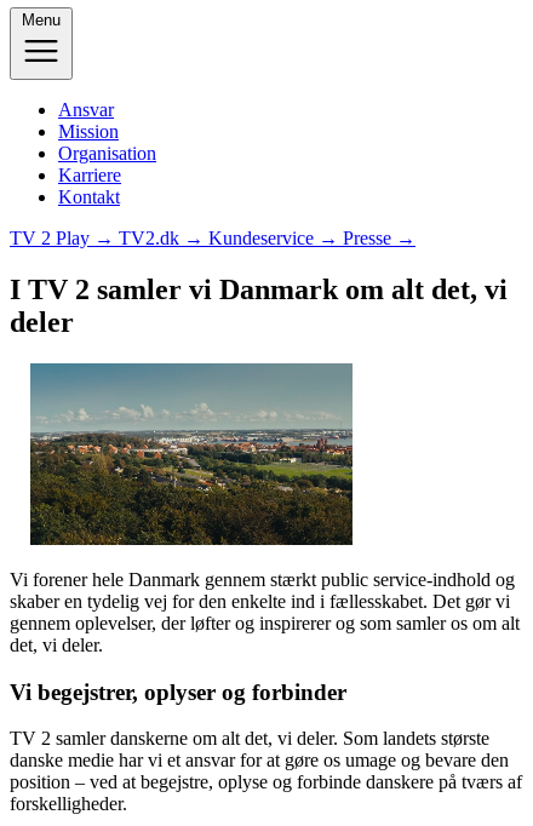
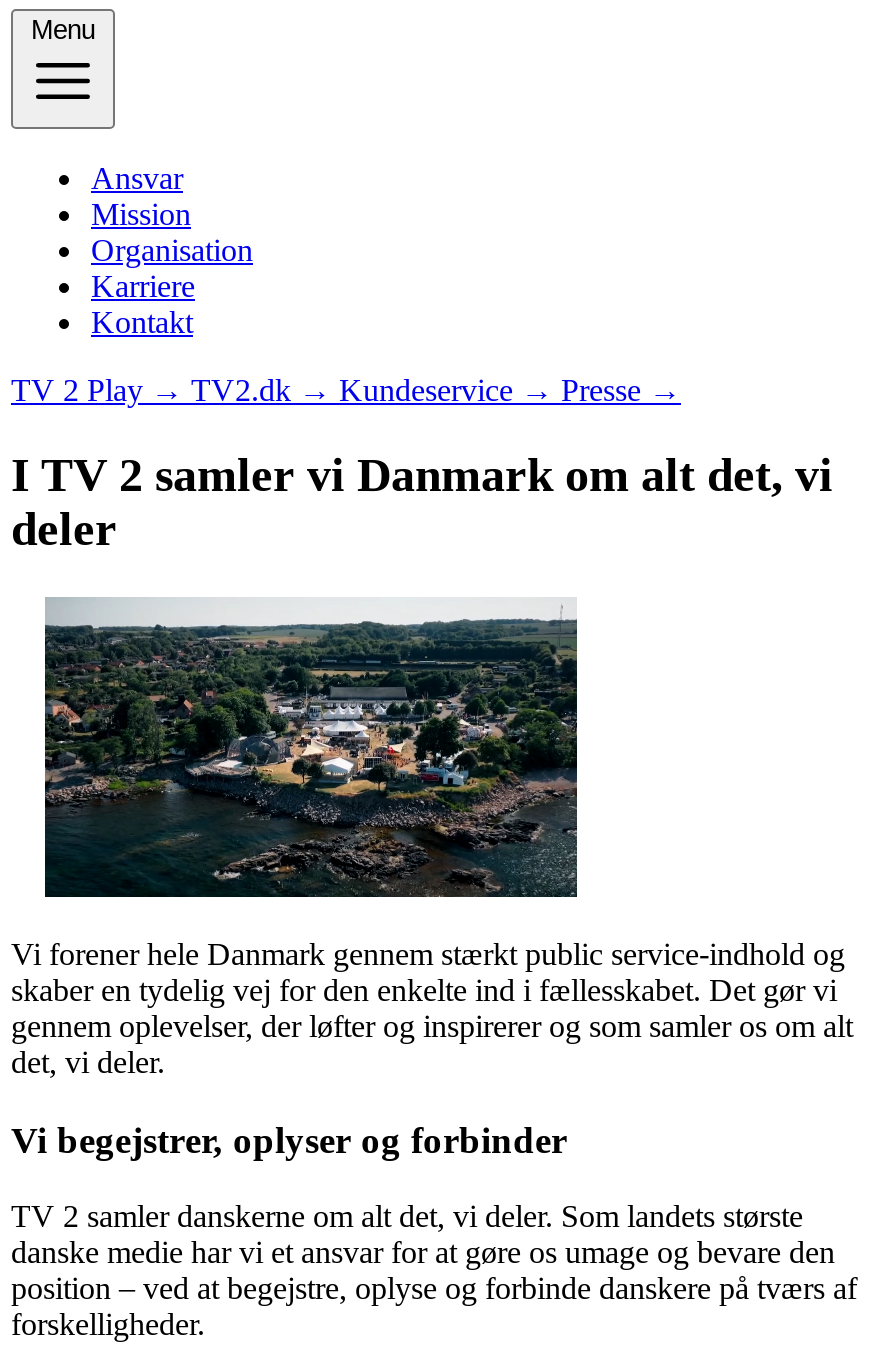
- [image]
+ [image]
